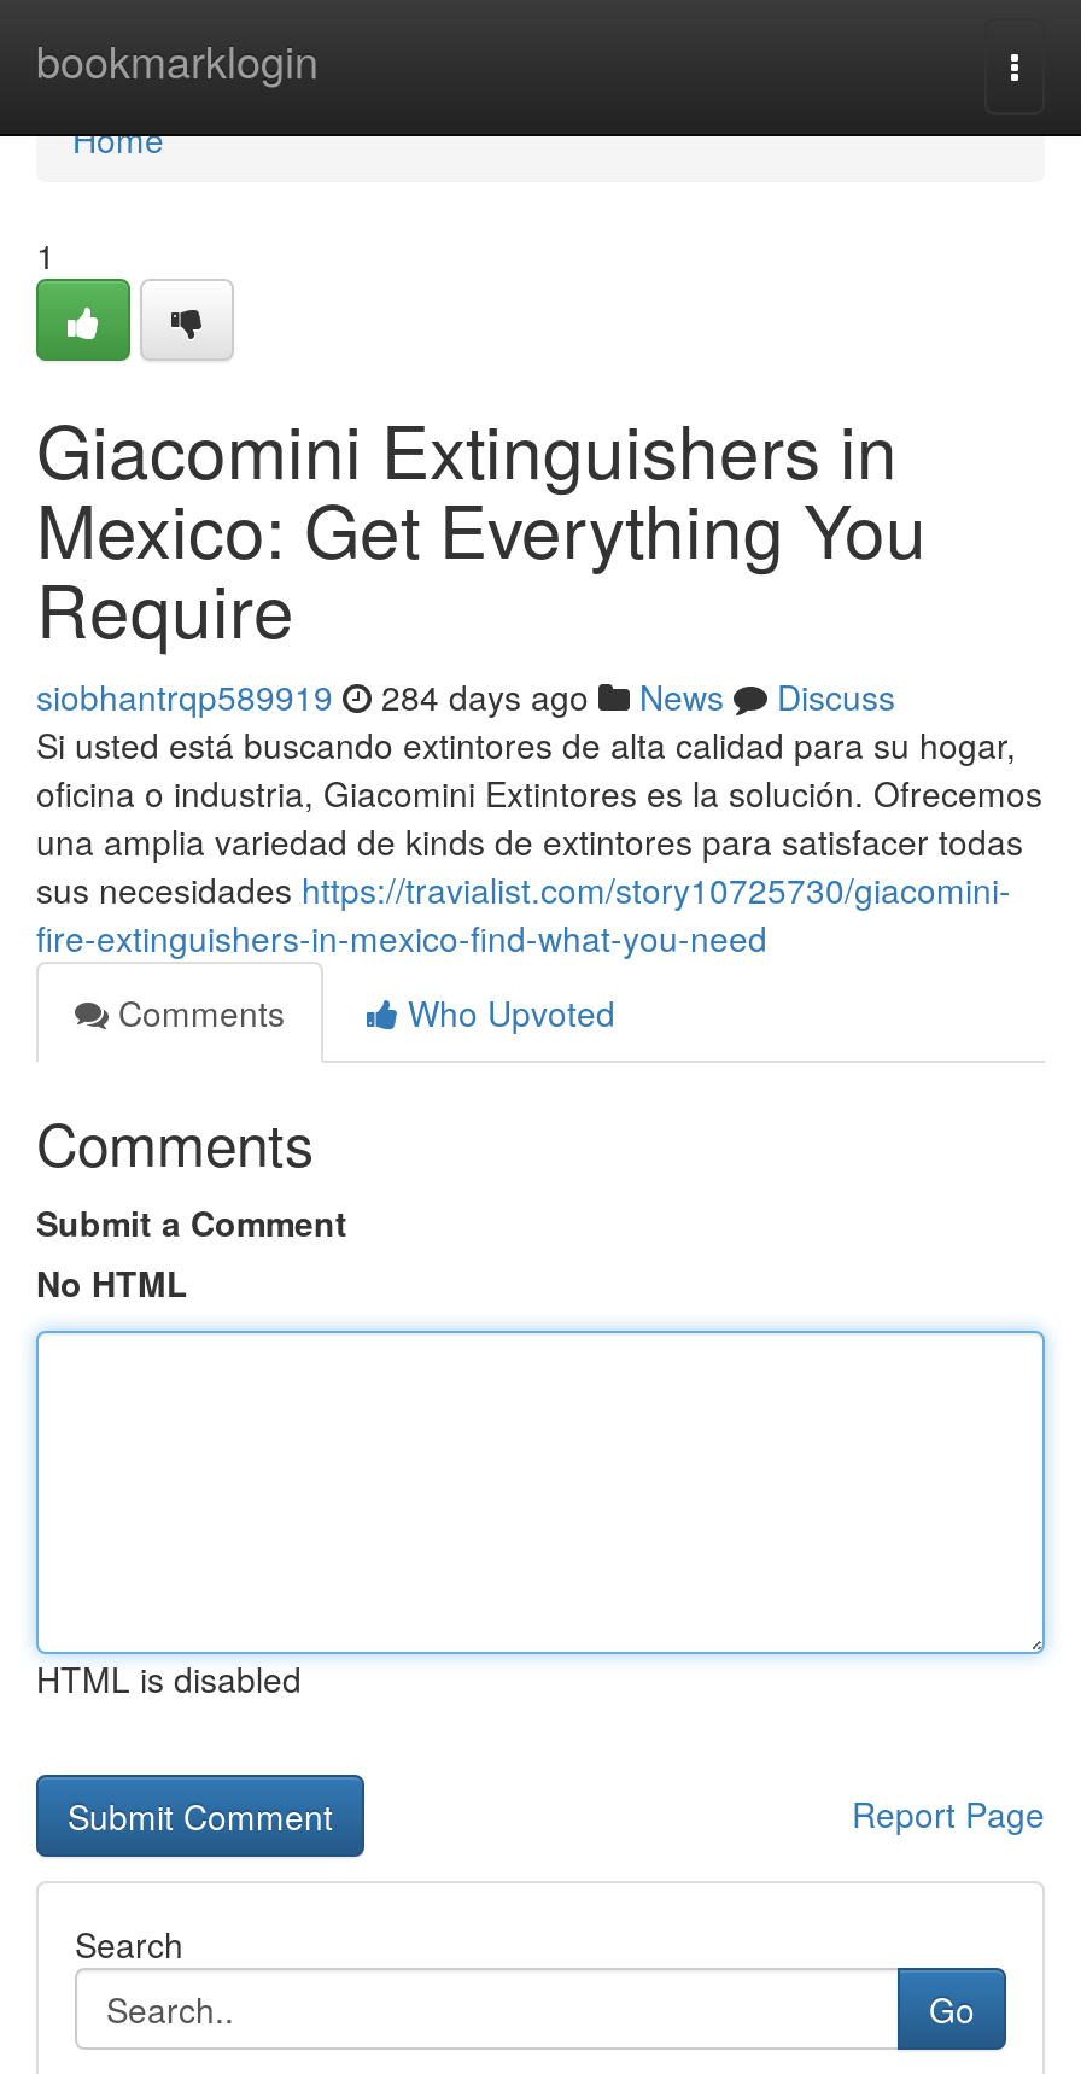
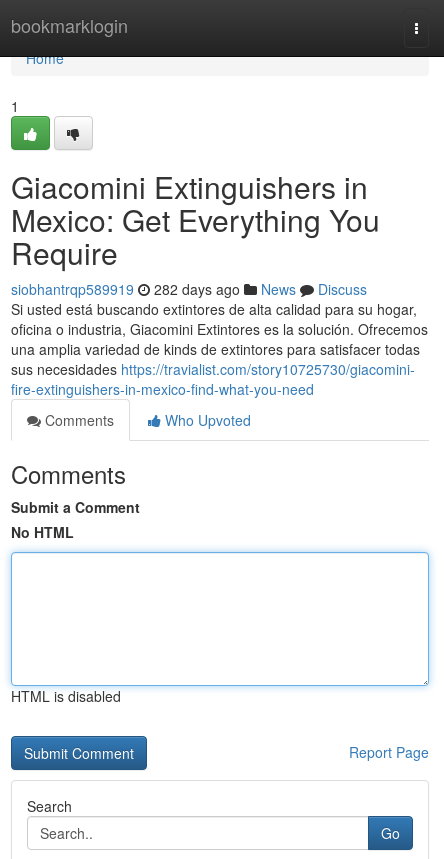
- siobhantrqp589919 284 days ago News Discuss
+ siobhantrqp589919 282 days ago News Discuss
